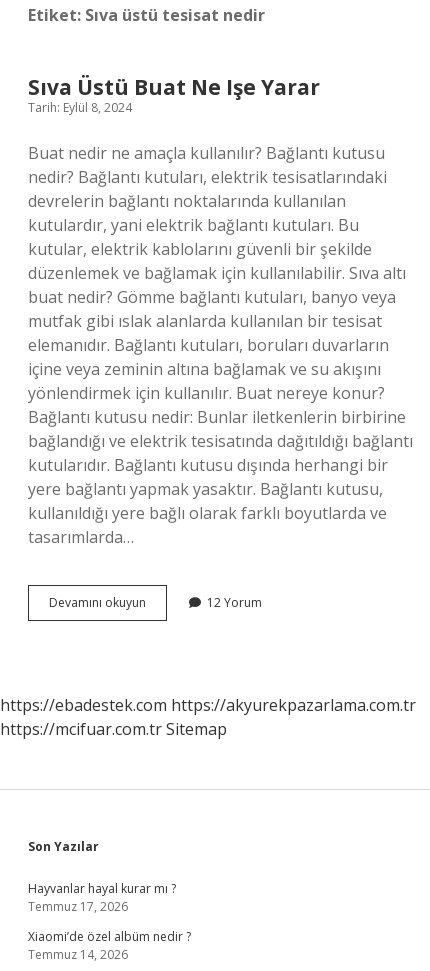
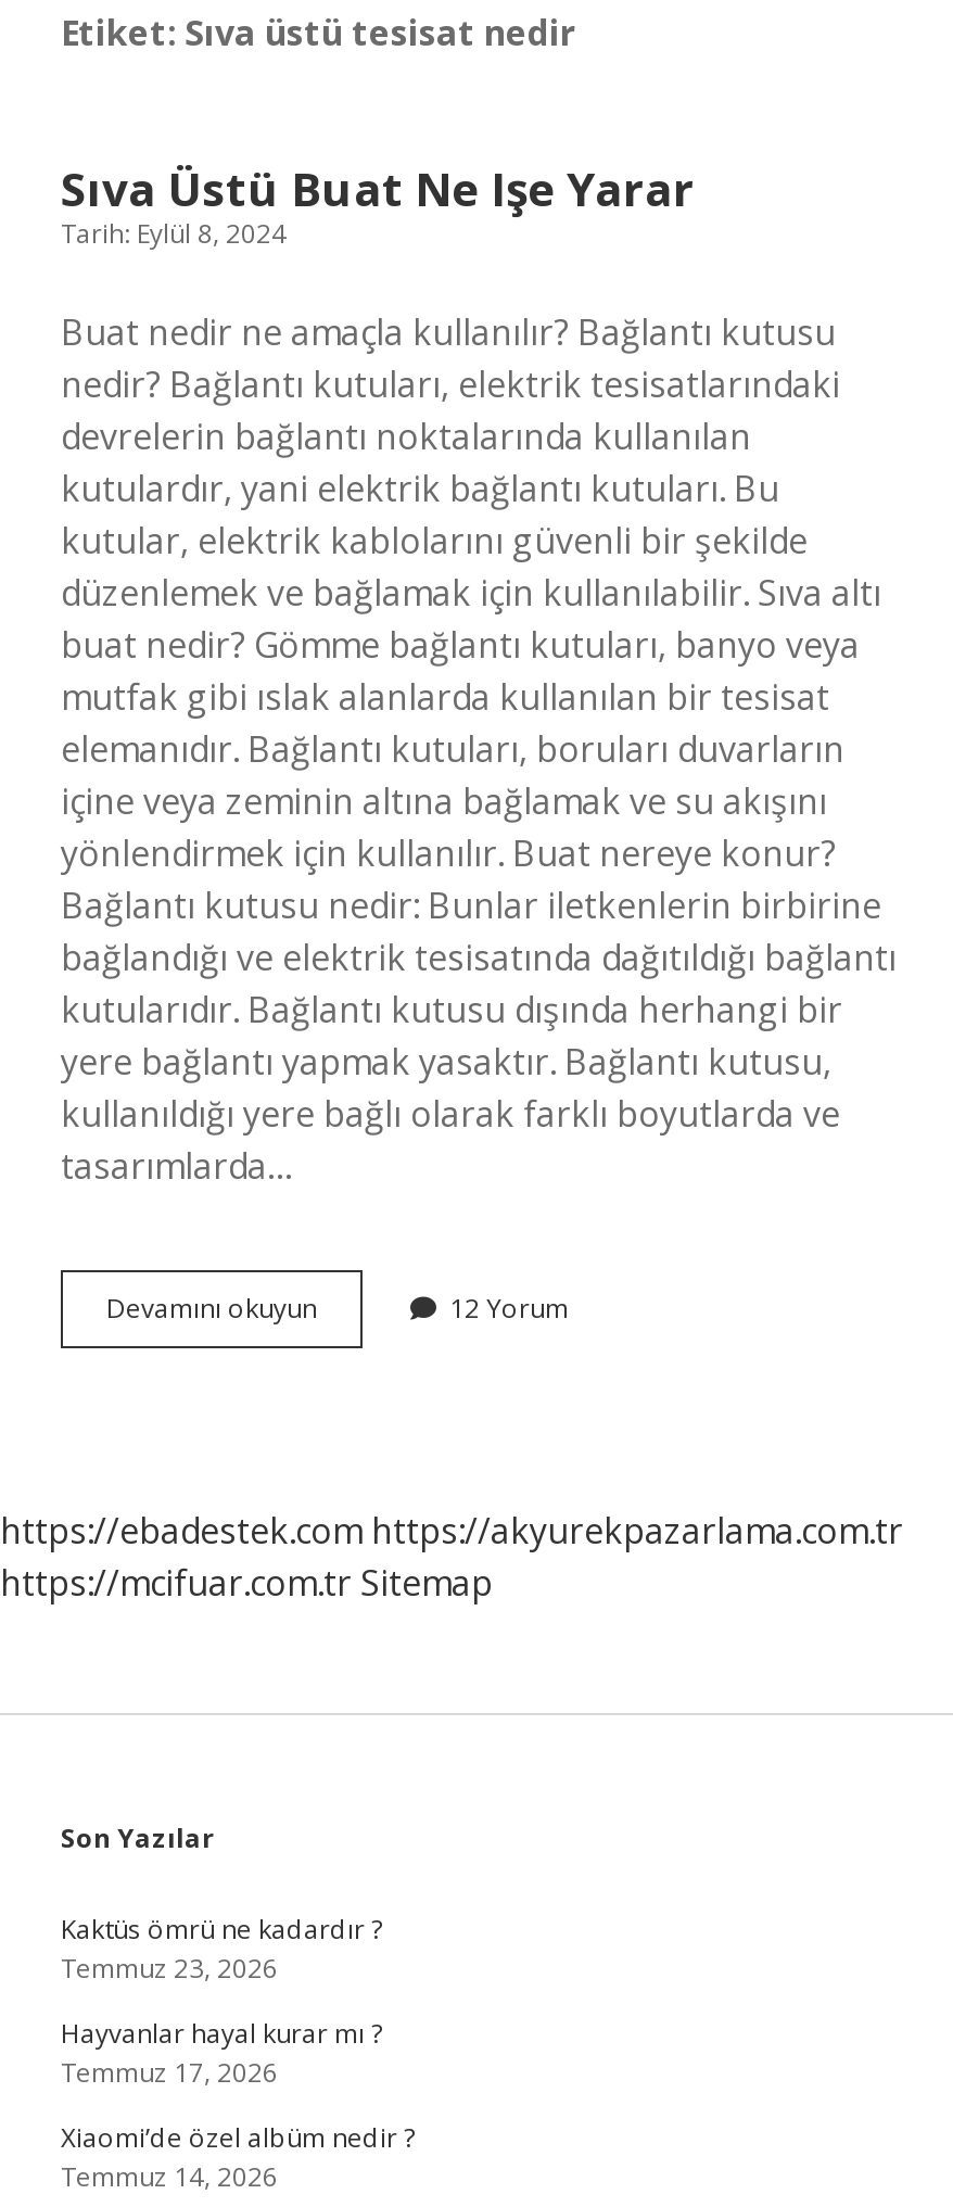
+ Kaktüs ömrü ne kadardır ?
+ Temmuz 23, 2026
